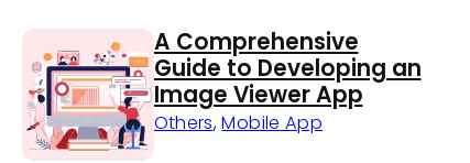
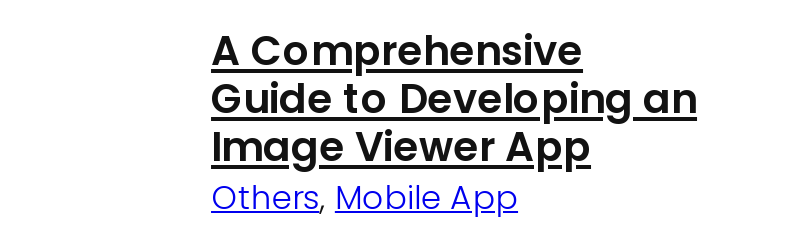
- [image]
